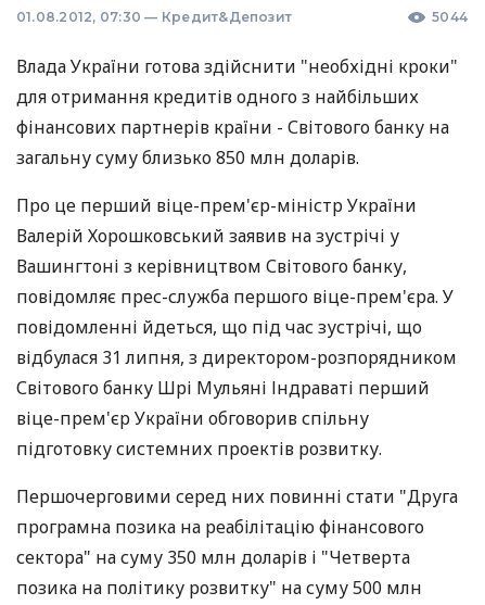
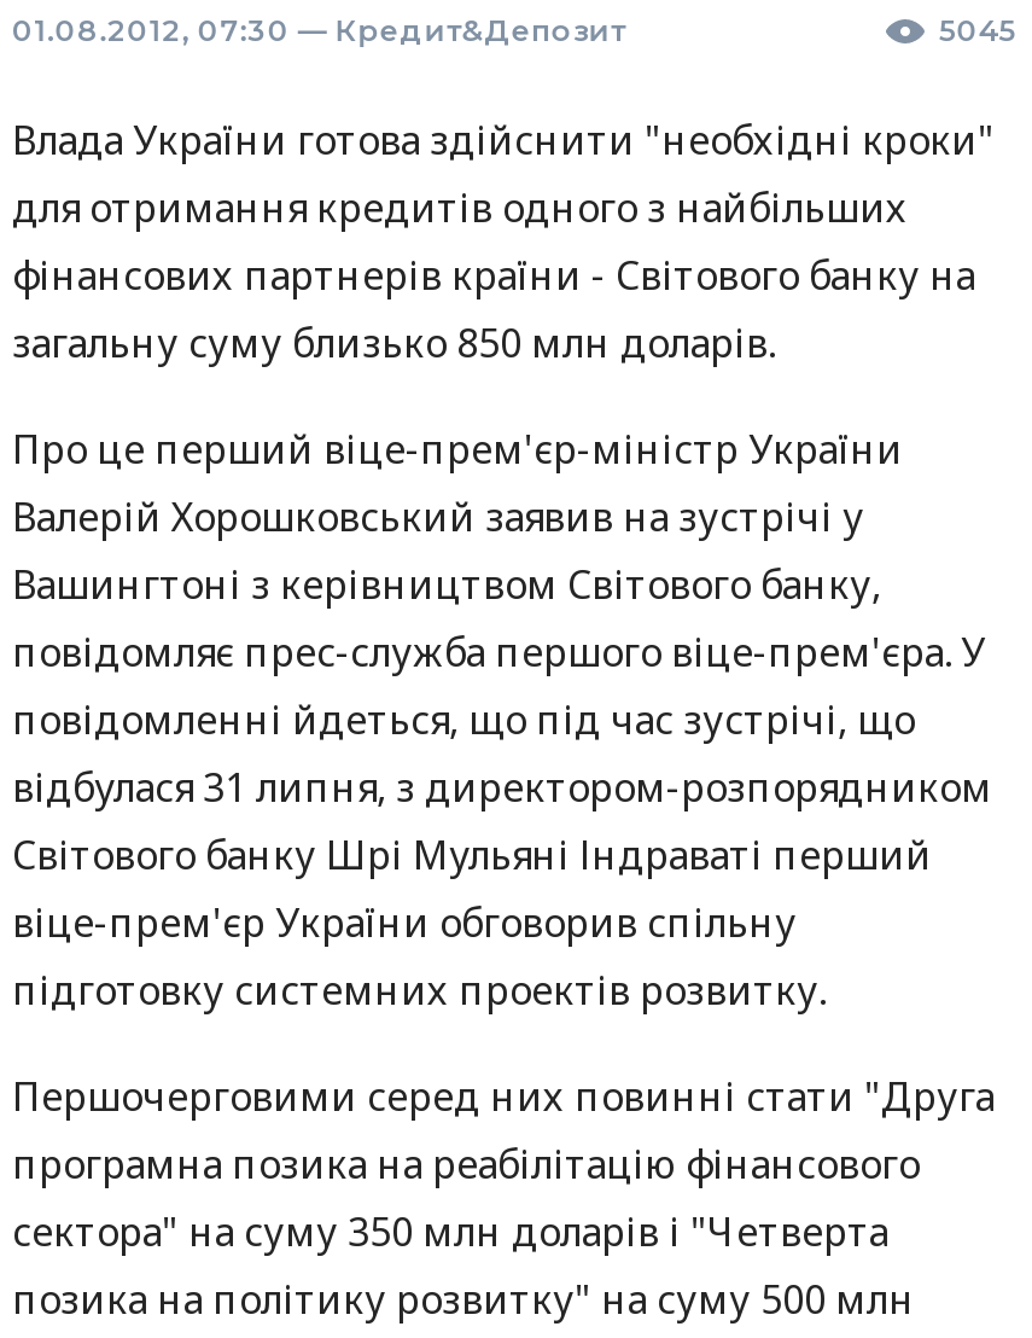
- 5044
+ 5045
